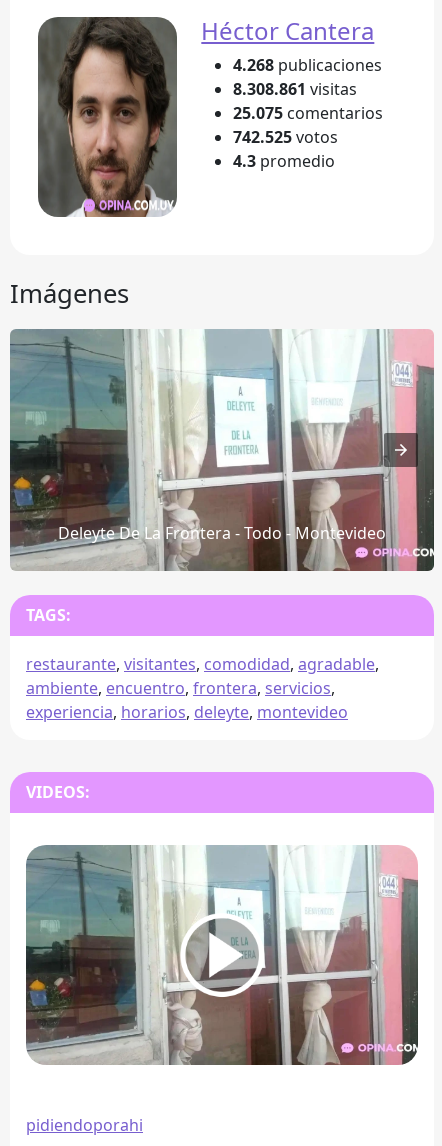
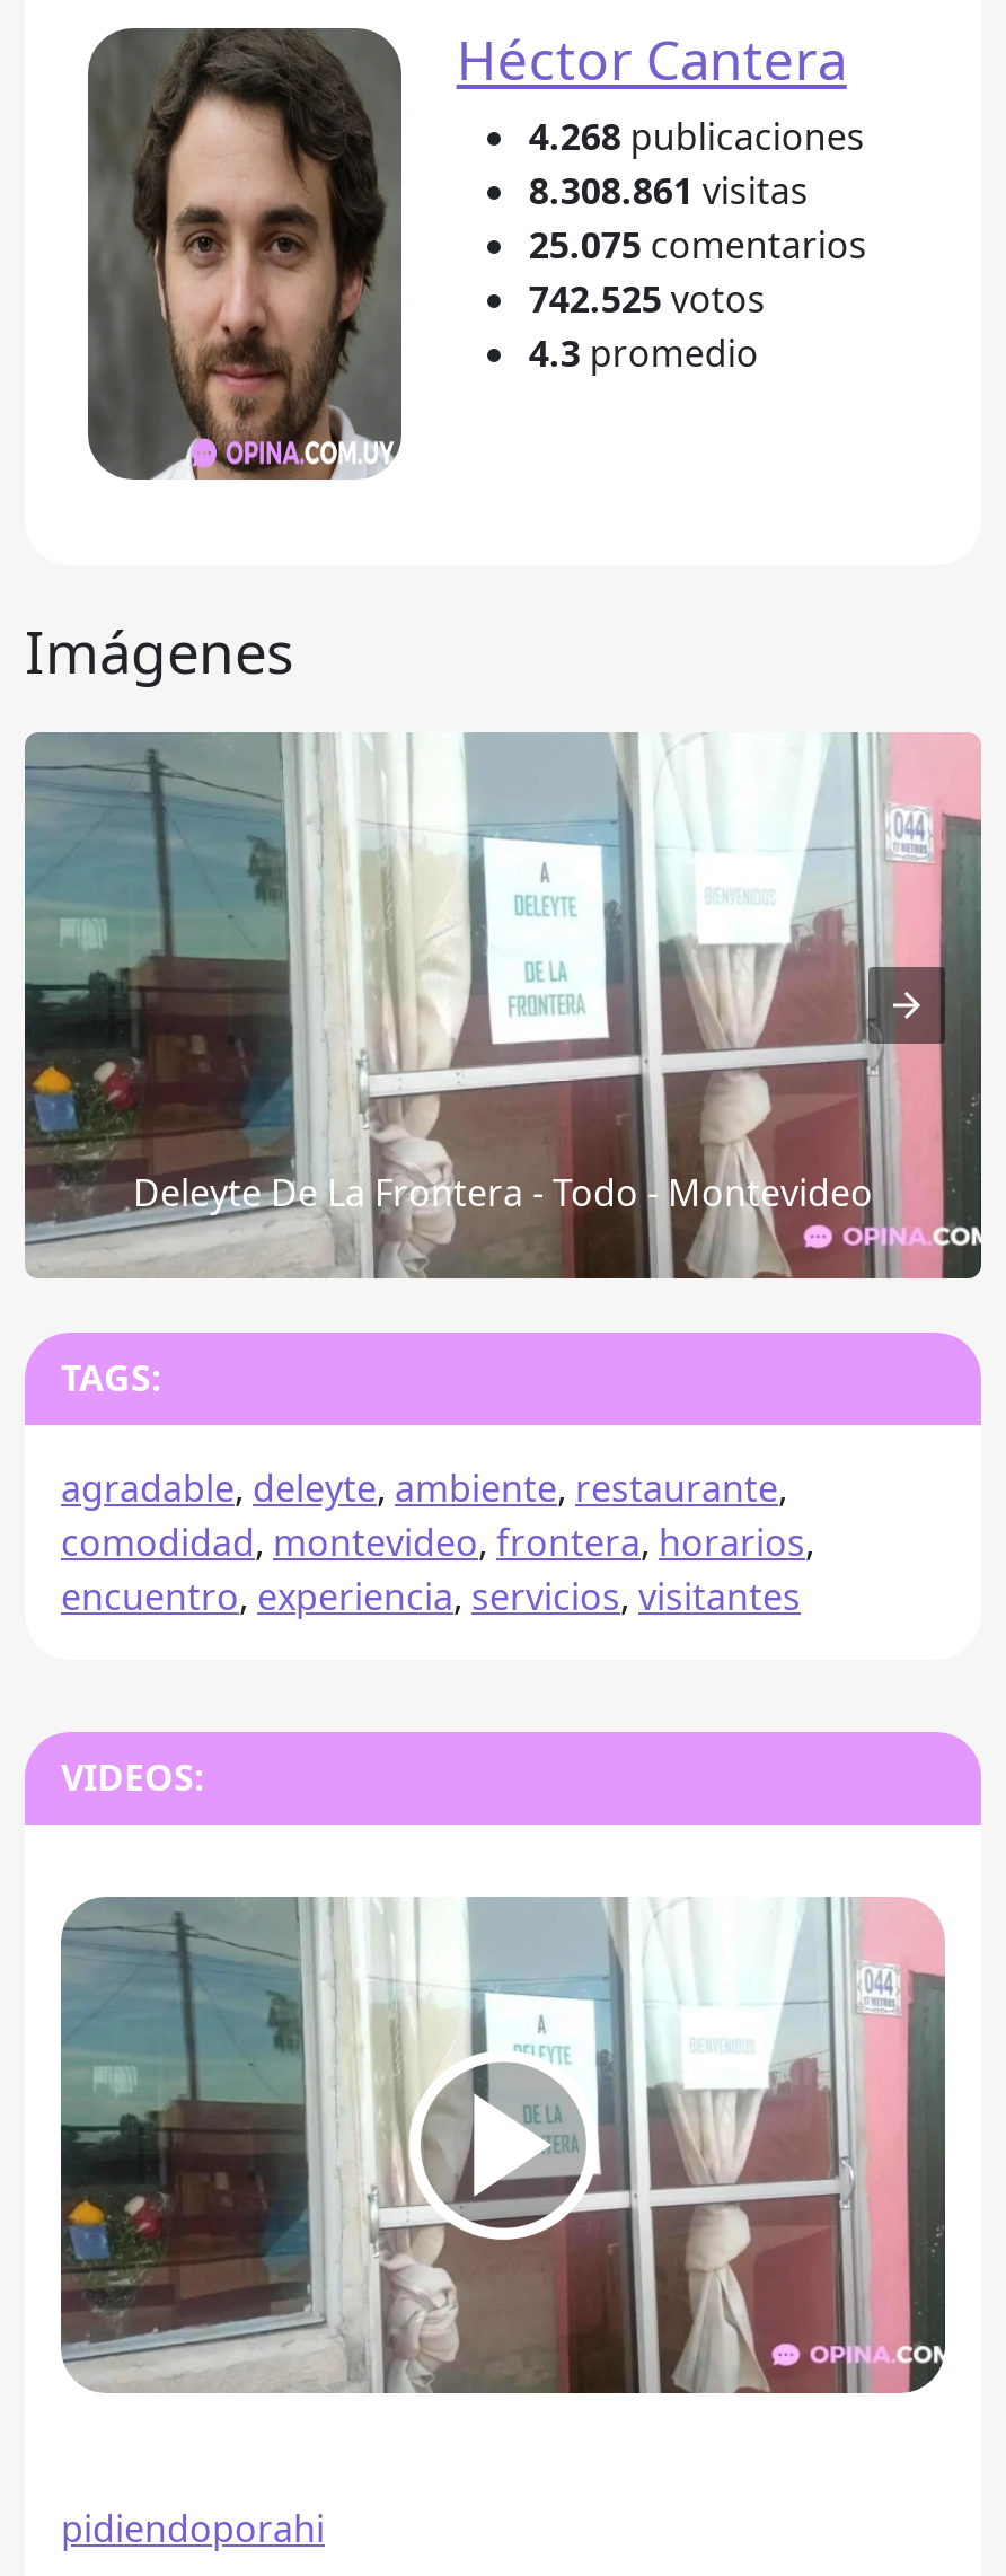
- restaurante, visitantes, comodidad, agradable,
- ambiente, encuentro, frontera, servicios,
- experiencia, horarios, deleyte, montevideo
+ agradable, deleyte, ambiente, restaurante,
+ comodidad, montevideo, frontera, horarios,
+ encuentro, experiencia, servicios, visitantes
